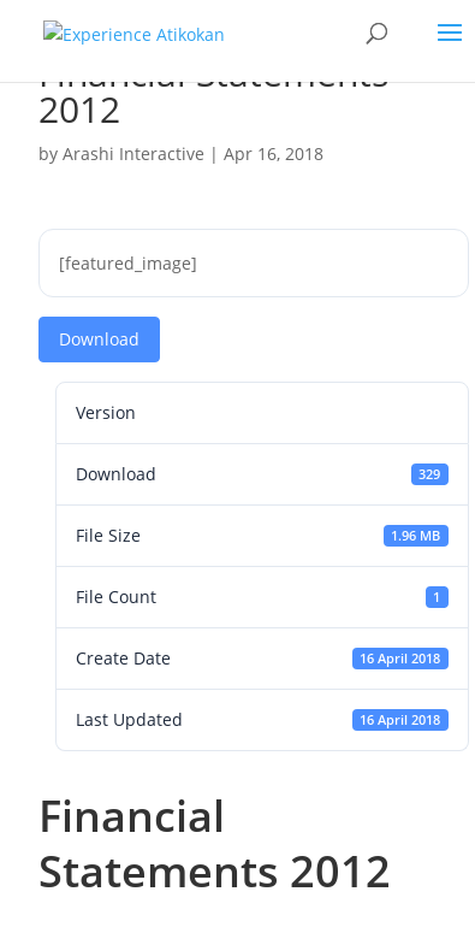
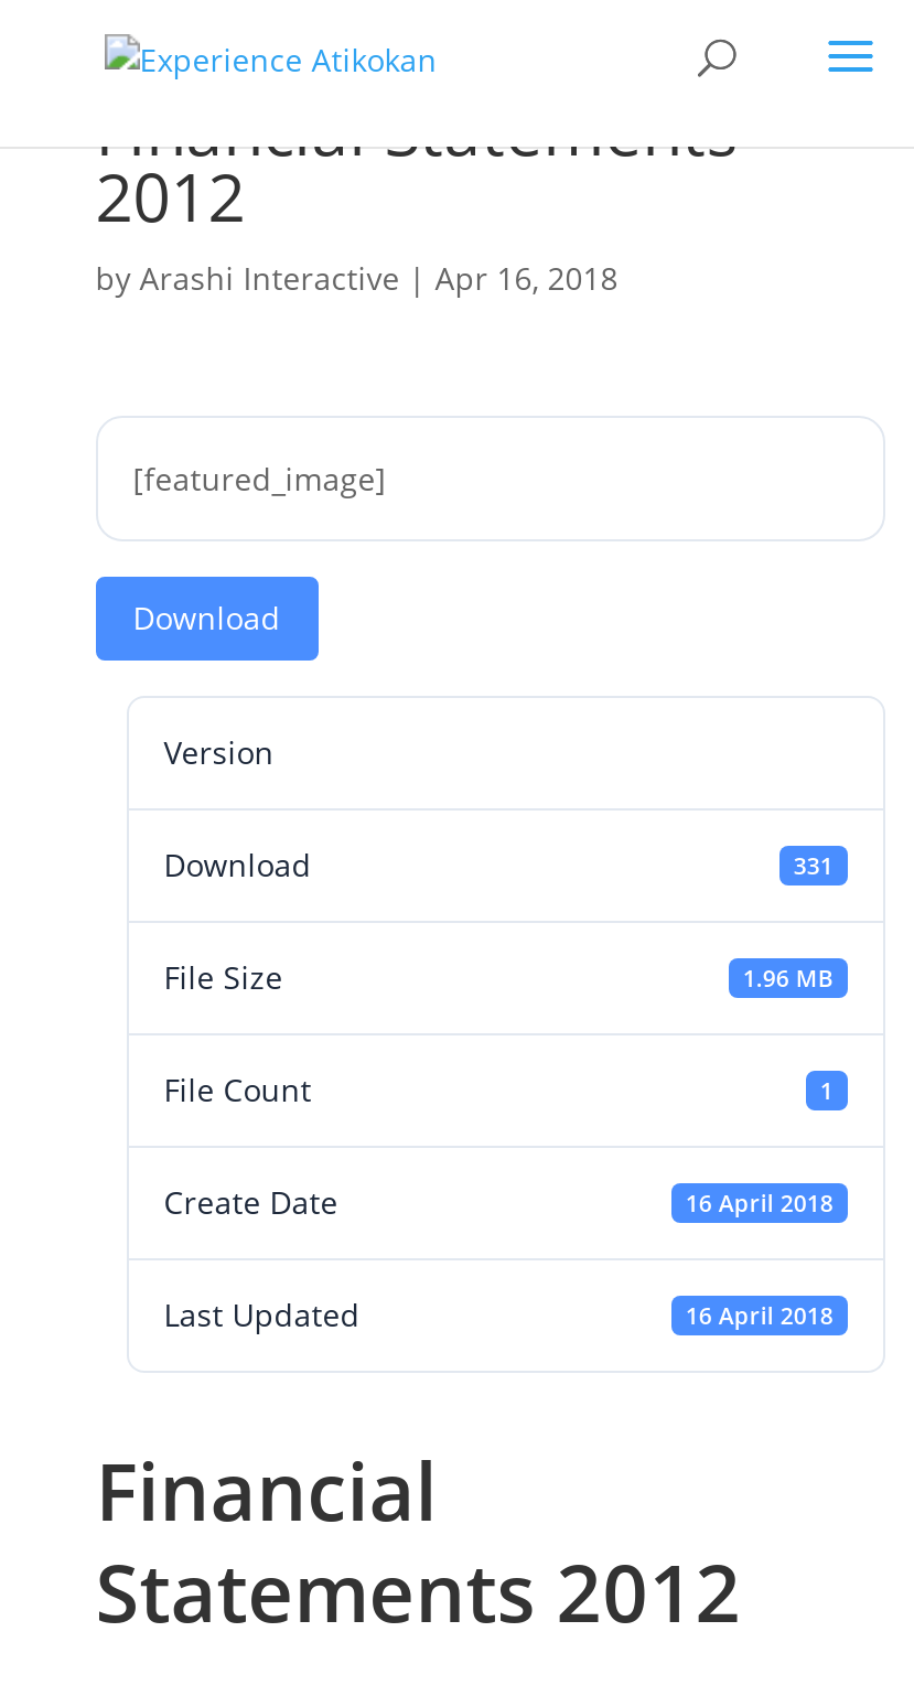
- 329
+ 331
